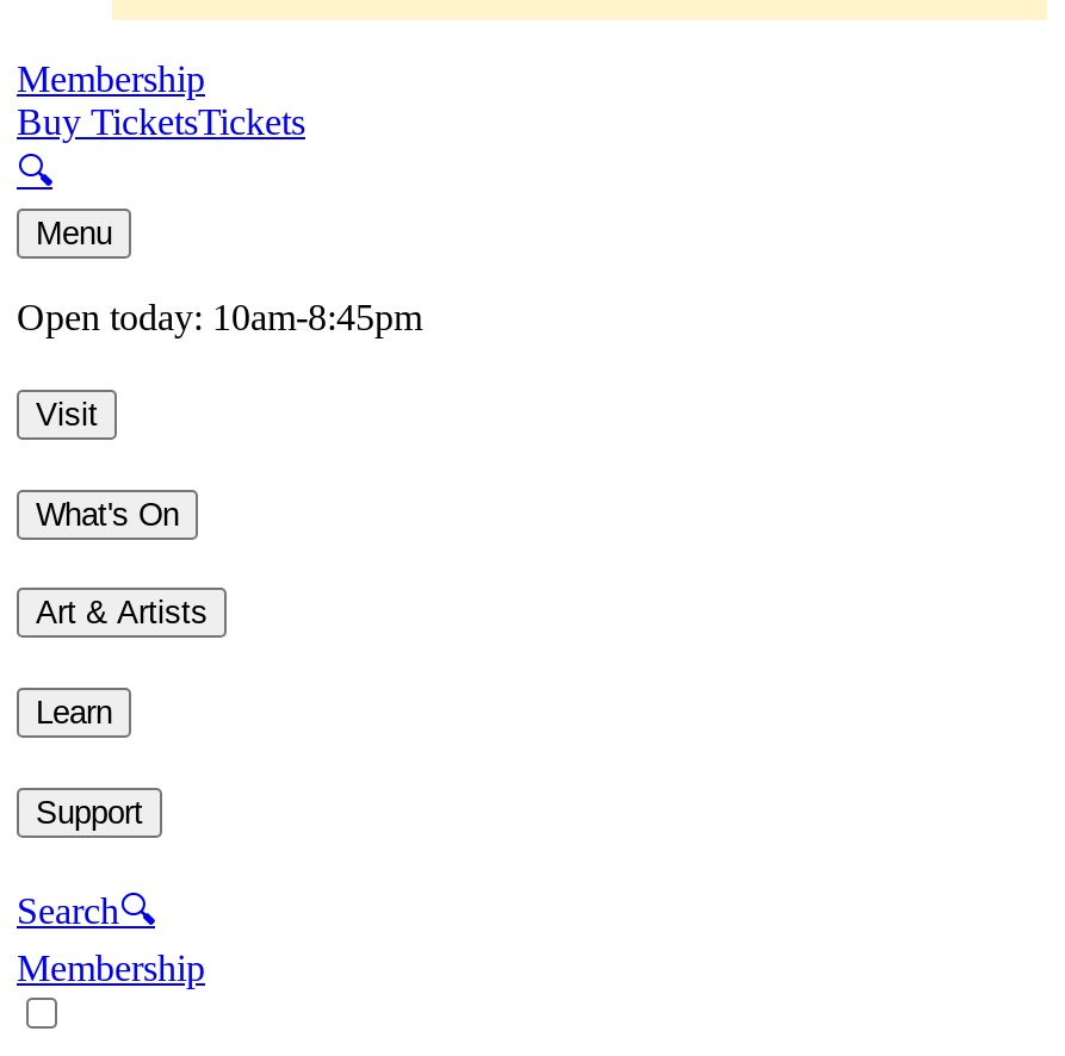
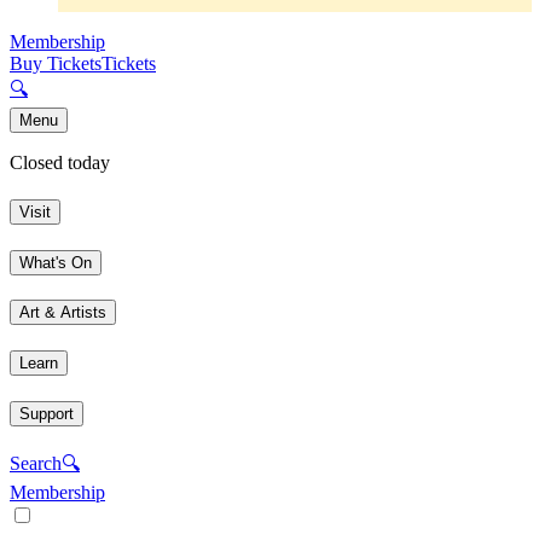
- Open today: 10am-8:45pm
+ Closed today
